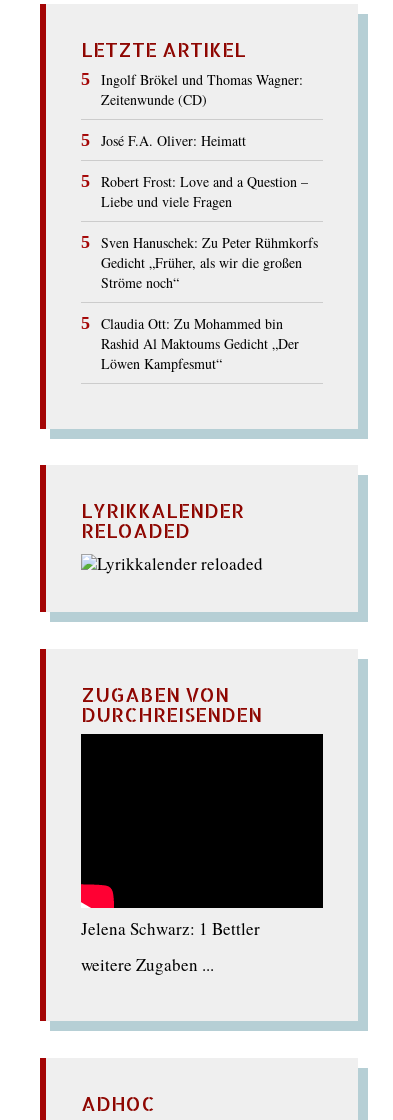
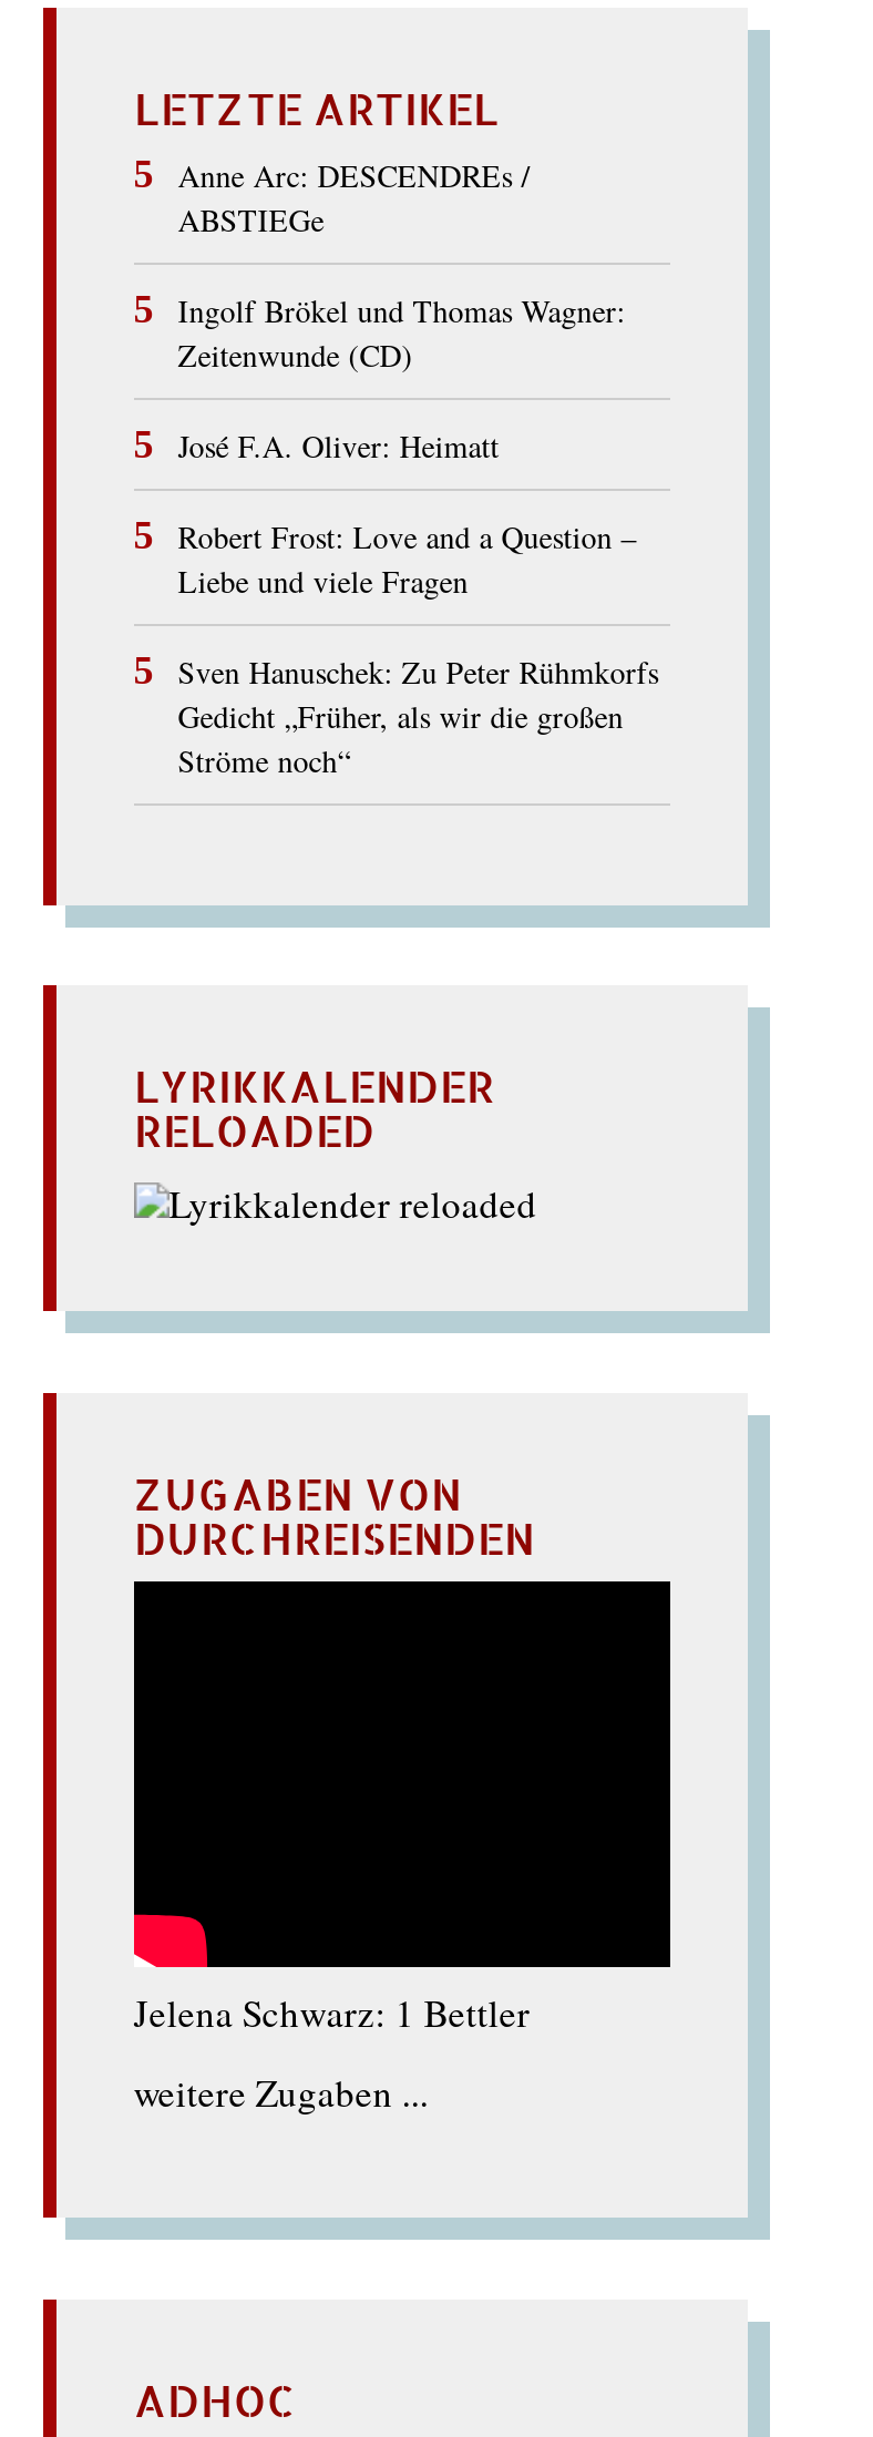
+ Anne Arc: DESCENDREs /
+ ABSTIEGe

moved down: Ingolf Brökel und Thomas Wagner: | Zeitenwunde (CD) | José F.A. Oliver: Heimatt | Robert Frost: Love and a Question – | Liebe und viele Fragen | Sven Hanuschek: Zu Peter Rühmkorfs | Gedicht „Früher, als wir die großen | Ströme noch“

- Claudia Ott: Zu Mohammed bin
- Rashid Al Maktoums Gedicht „Der
- Löwen Kampfesmut“
